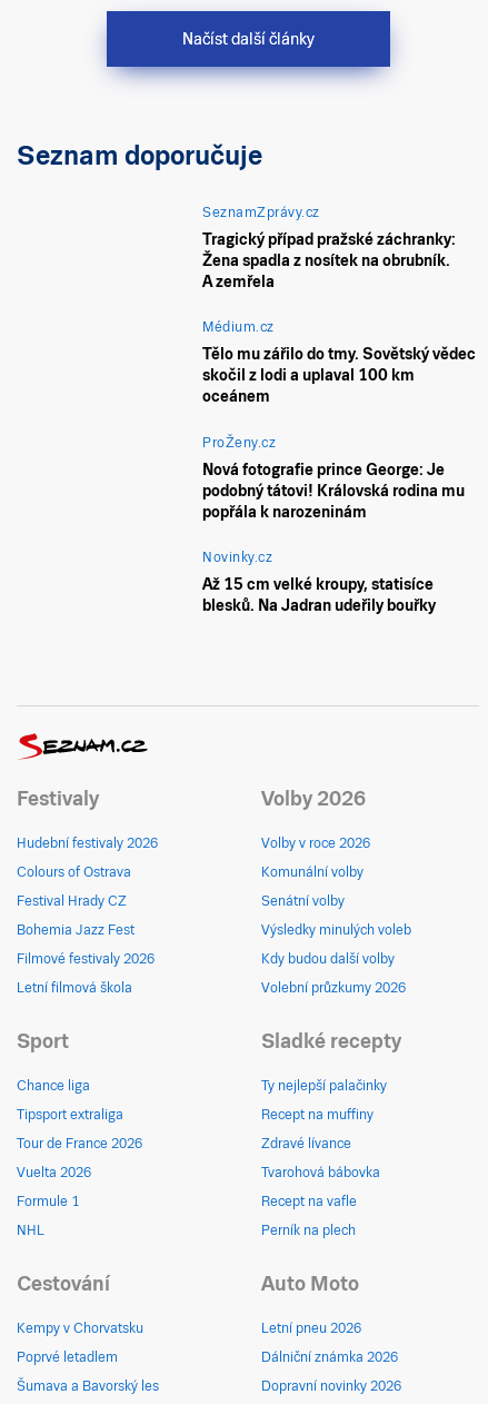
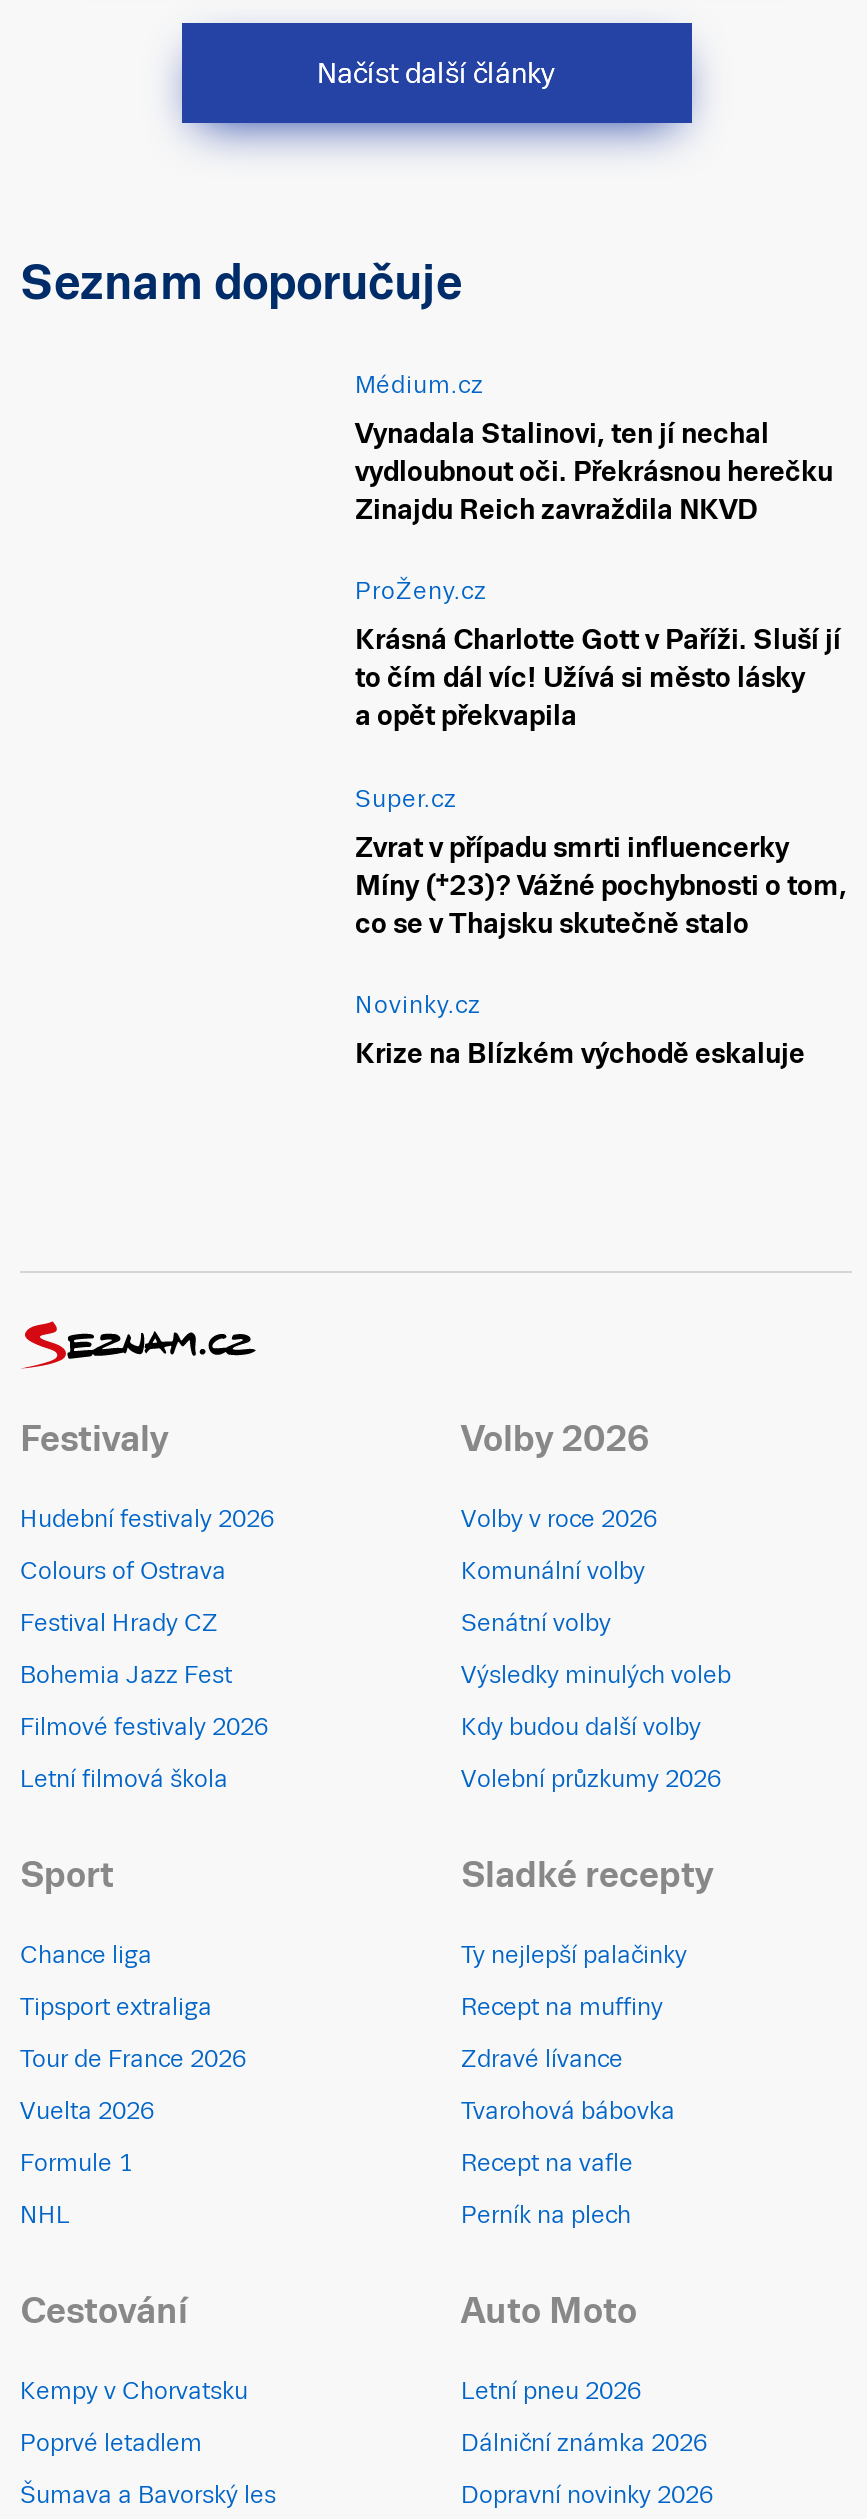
- SeznamZprávy.cz
- Tragický případ pražské záchranky:
- Žena spadla z nosítek na obrubník.
- A zemřela

moved up: Médium.cz

- Tělo mu zářilo do tmy. Sovětský vědec
- skočil z lodi a uplaval 100 km
- oceánem
+ Vynadala Stalinovi, ten jí nechal
+ vydloubnout oči. Překrásnou herečku
+ Zinajdu Reich zavraždila NKVD

moved up: ProŽeny.cz

- Nová fotografie prince George: Je
- podobný tátovi! Královská rodina mu
- popřála k narozeninám
+ Krásná Charlotte Gott v Paříži. Sluší jí
+ to čím dál víc! Užívá si město lásky
+ a opět překvapila
+ Super.cz
+ Zvrat v případu smrti influencerky
+ Míny (†23)? Vážné pochybnosti o tom,
+ co se v Thajsku skutečně stalo

- Až 15 cm velké kroupy, statisíce
- blesků. Na Jadran udeřily bouřky
+ Krize na Blízkém východě eskaluje
